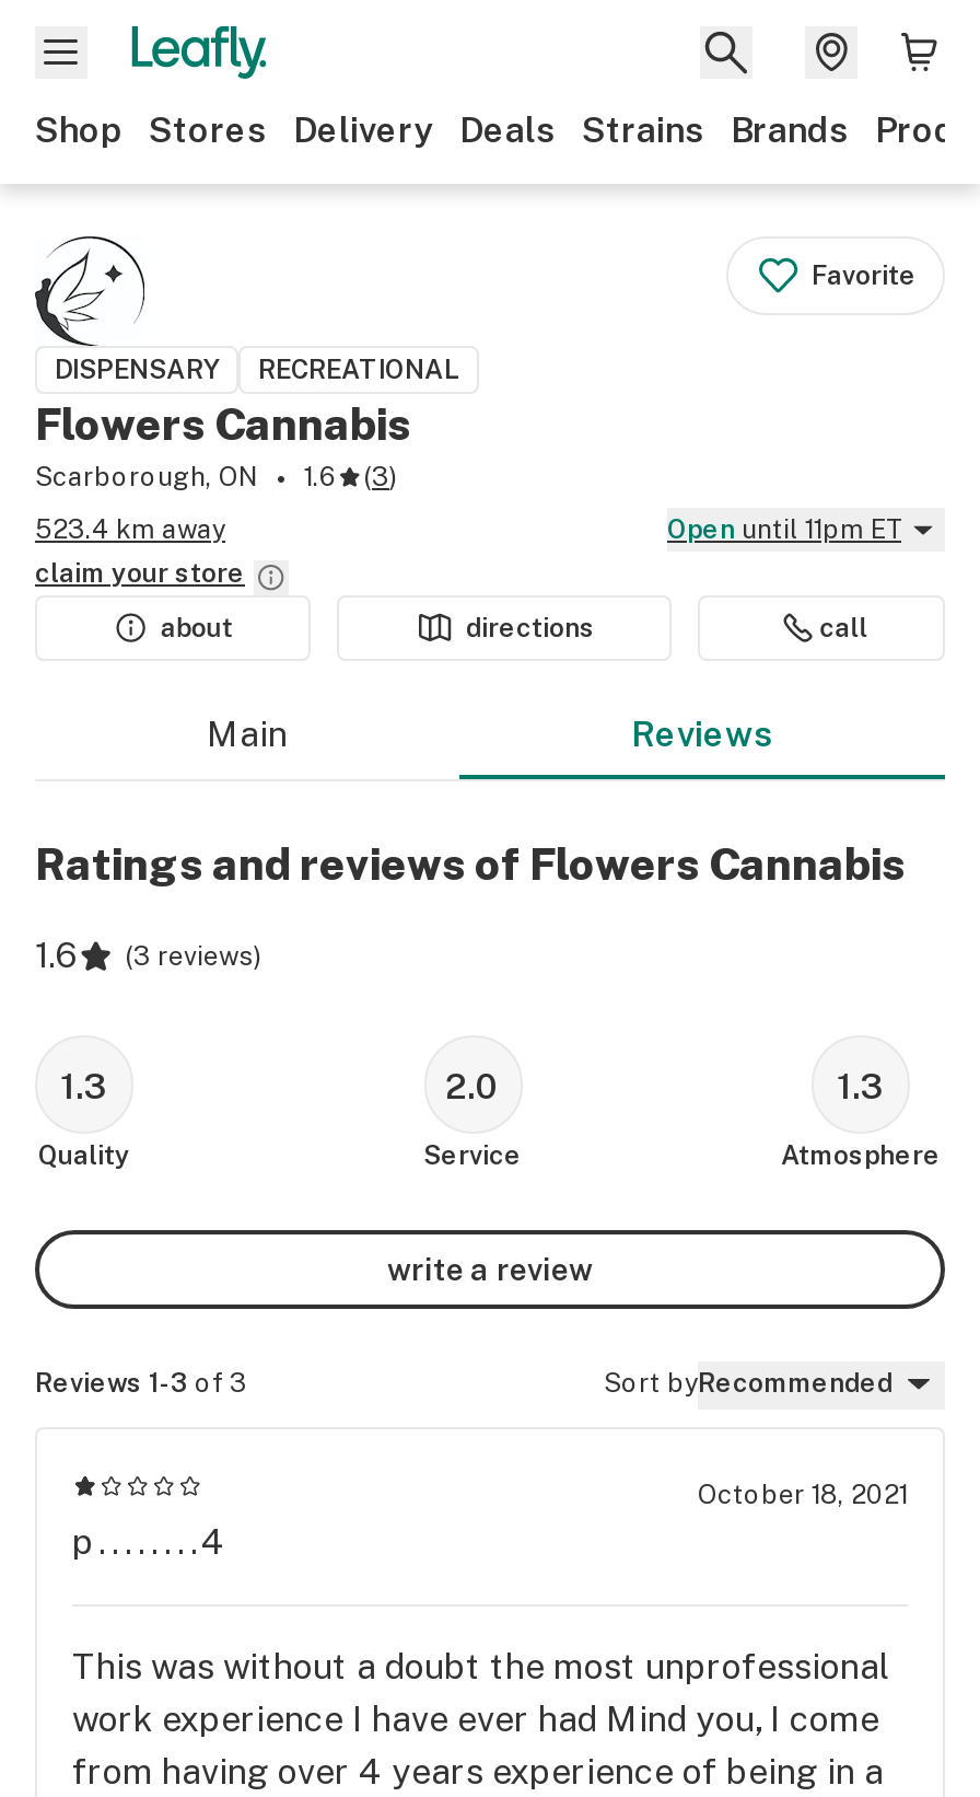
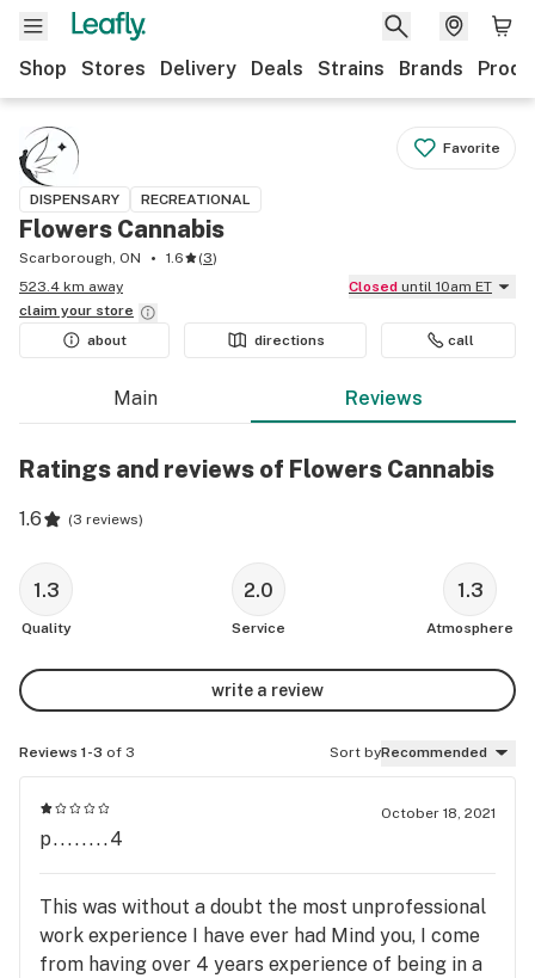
- Open until 11pm ET
+ Closed until 10am ET
